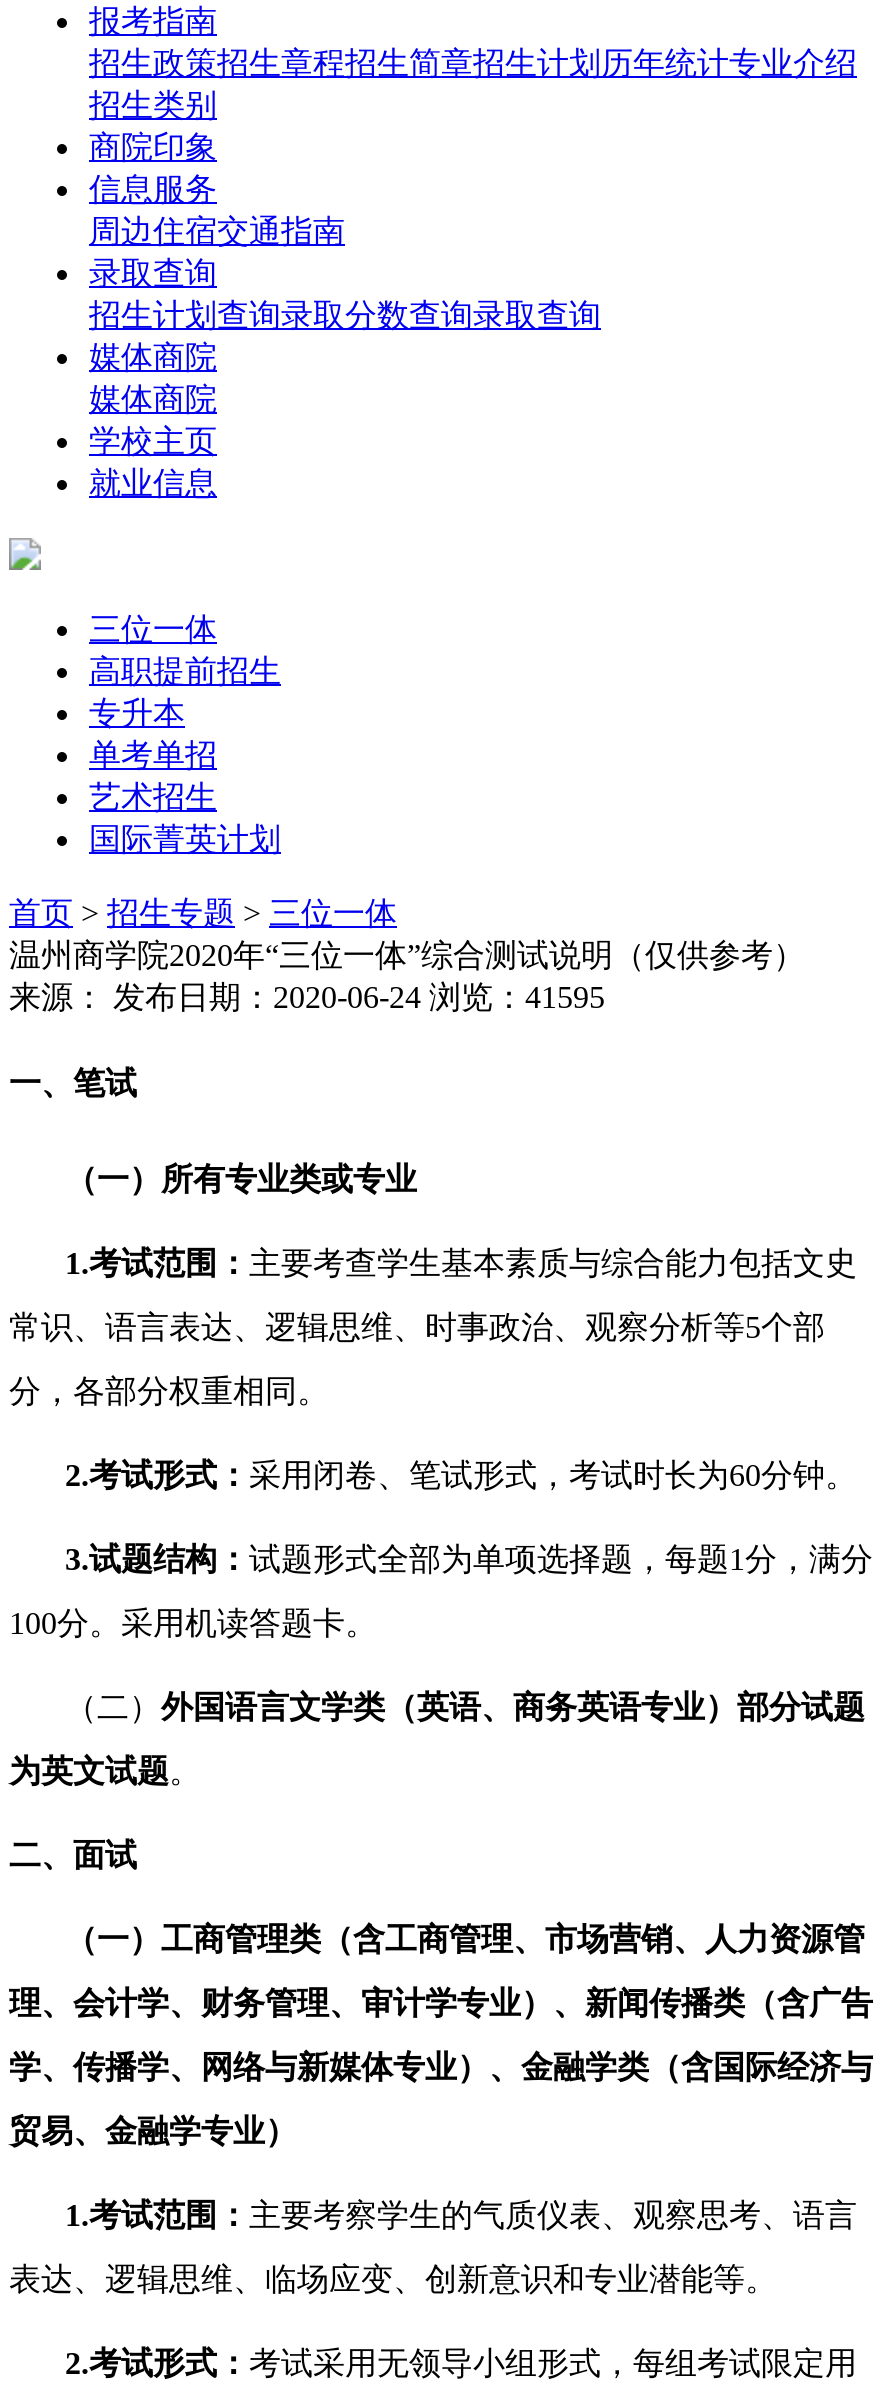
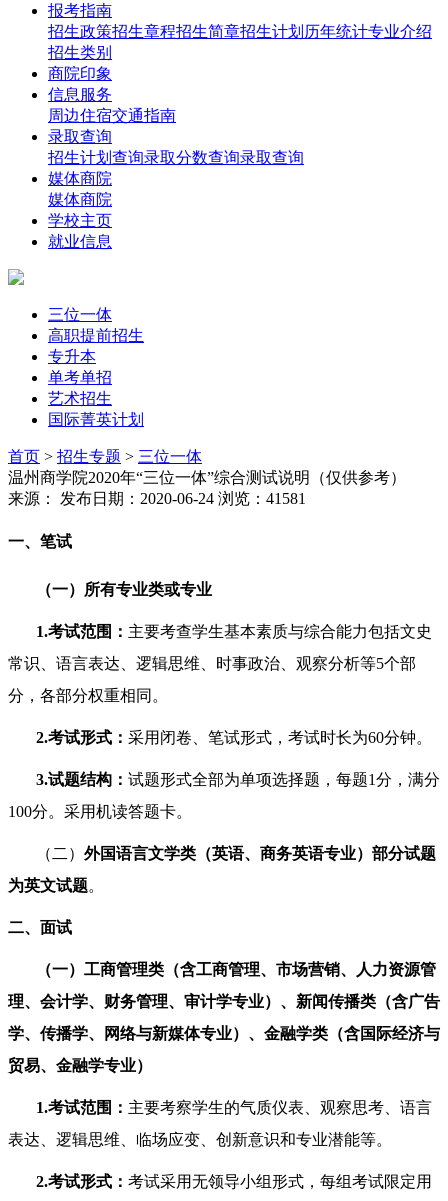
- 来源： 发布日期：2020-06-24 浏览：41595
+ 来源： 发布日期：2020-06-24 浏览：41581
